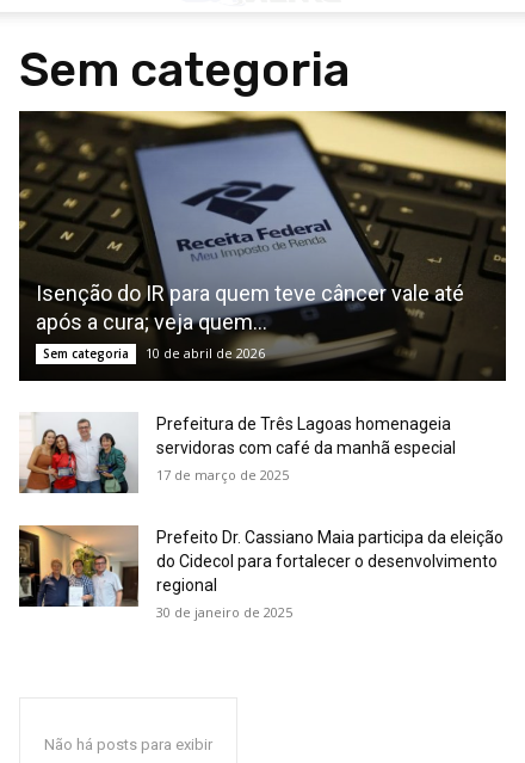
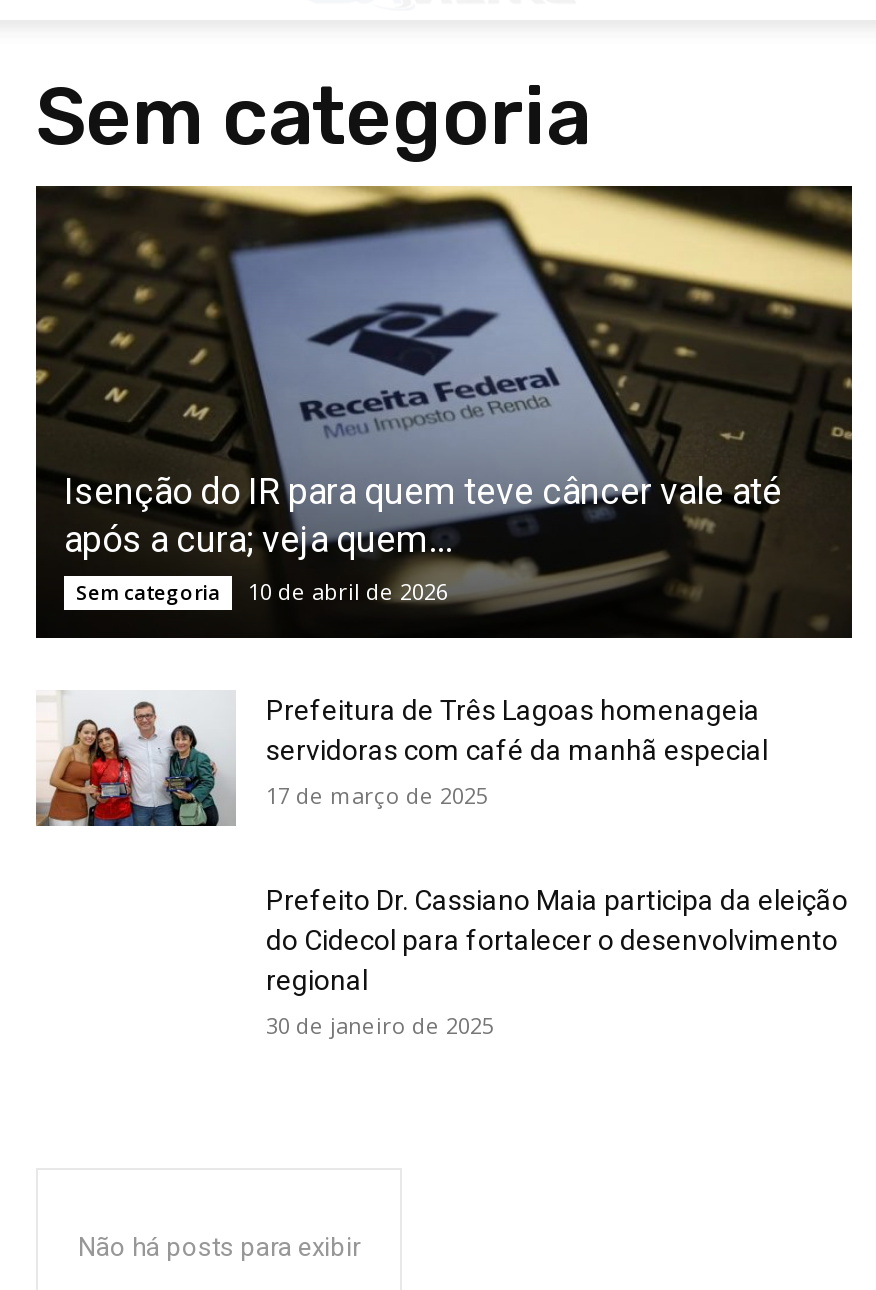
- [image]
